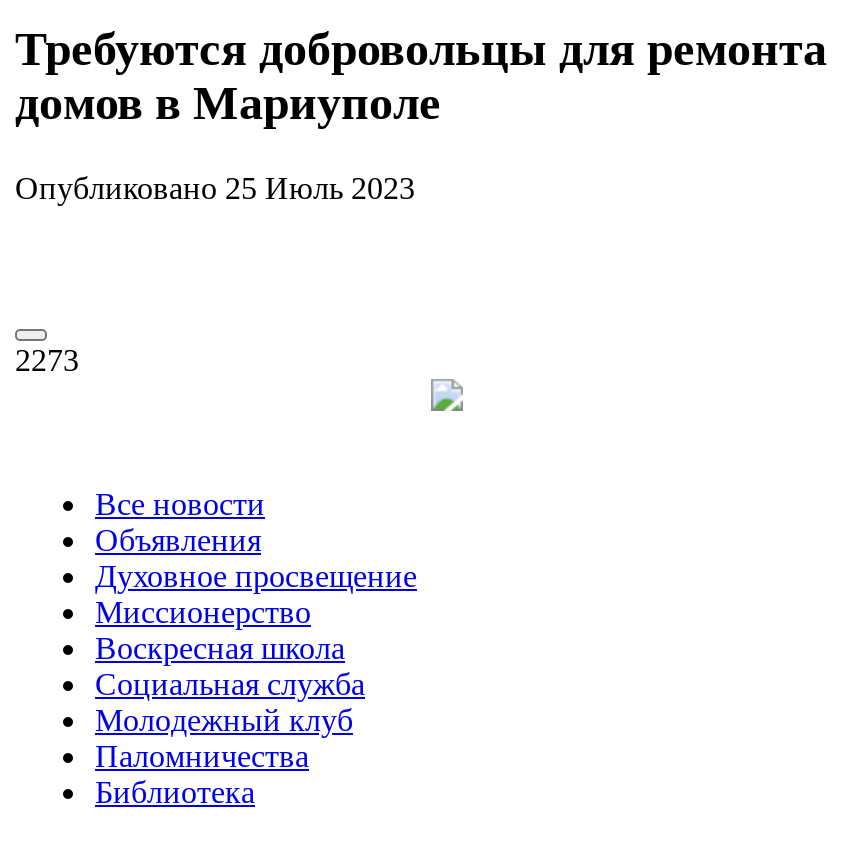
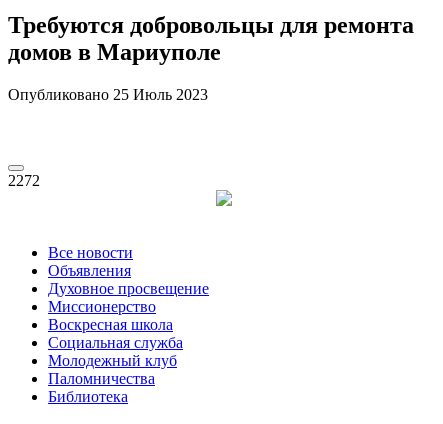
- 2273
+ 2272
